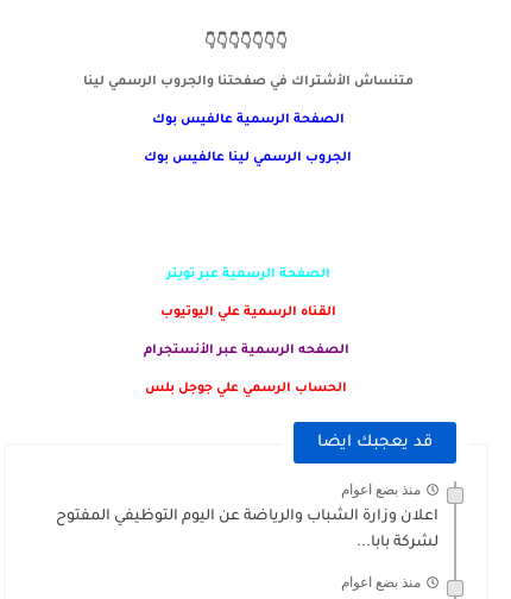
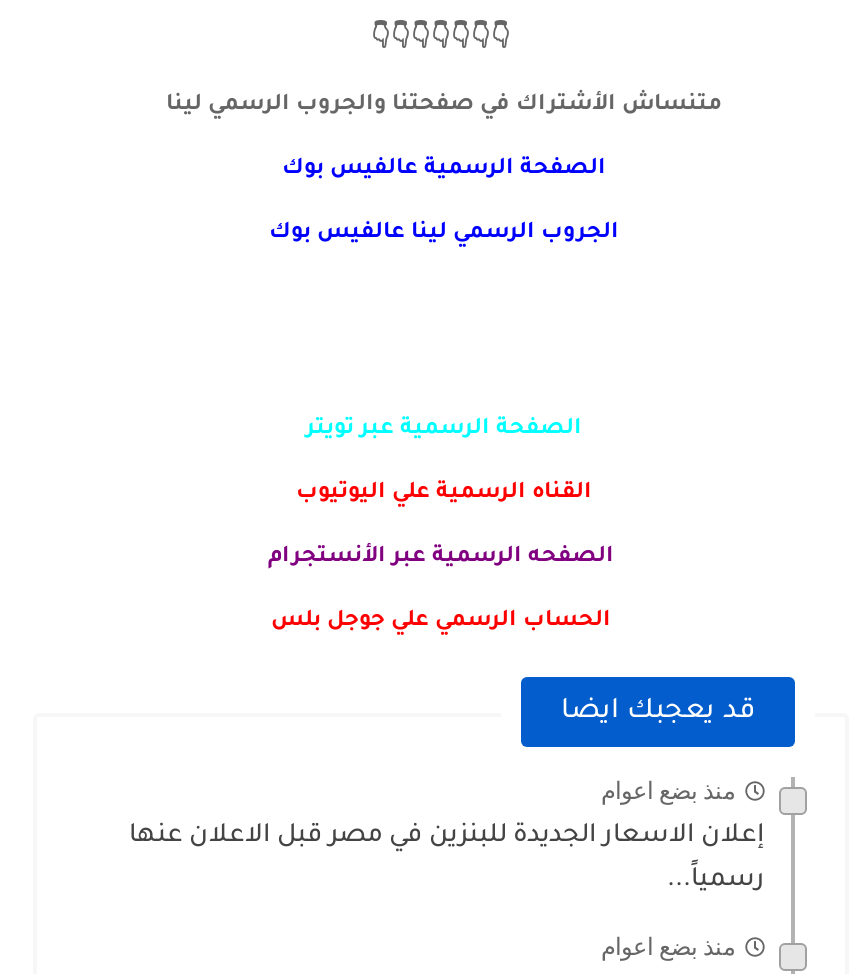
- اعلان وزارة الشباب والرياضة عن اليوم التوظيفي المفتوح
+ إعلان الاسعار الجديدة للبنزين في مصر قبل الاعلان عنها

- لشركة بابا...
+ رسمياً...
